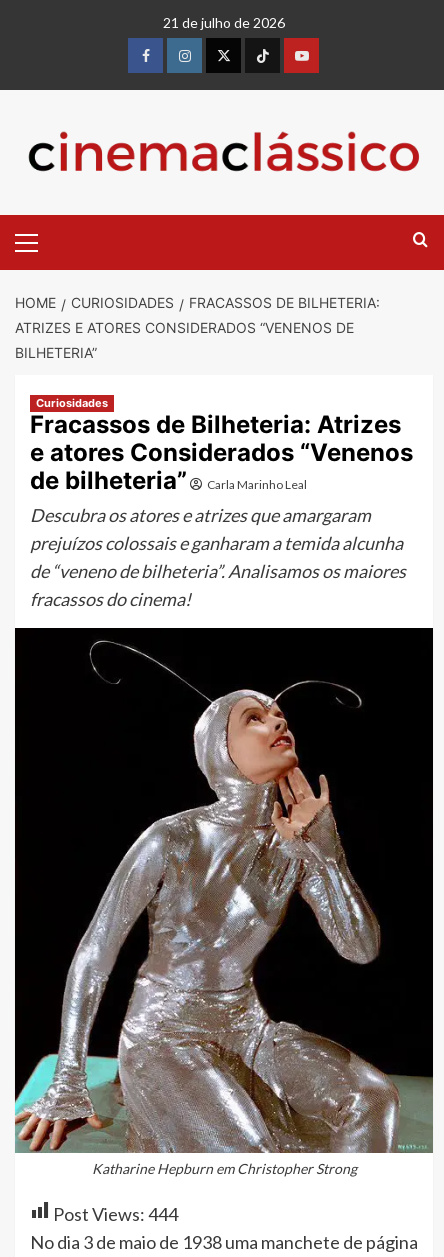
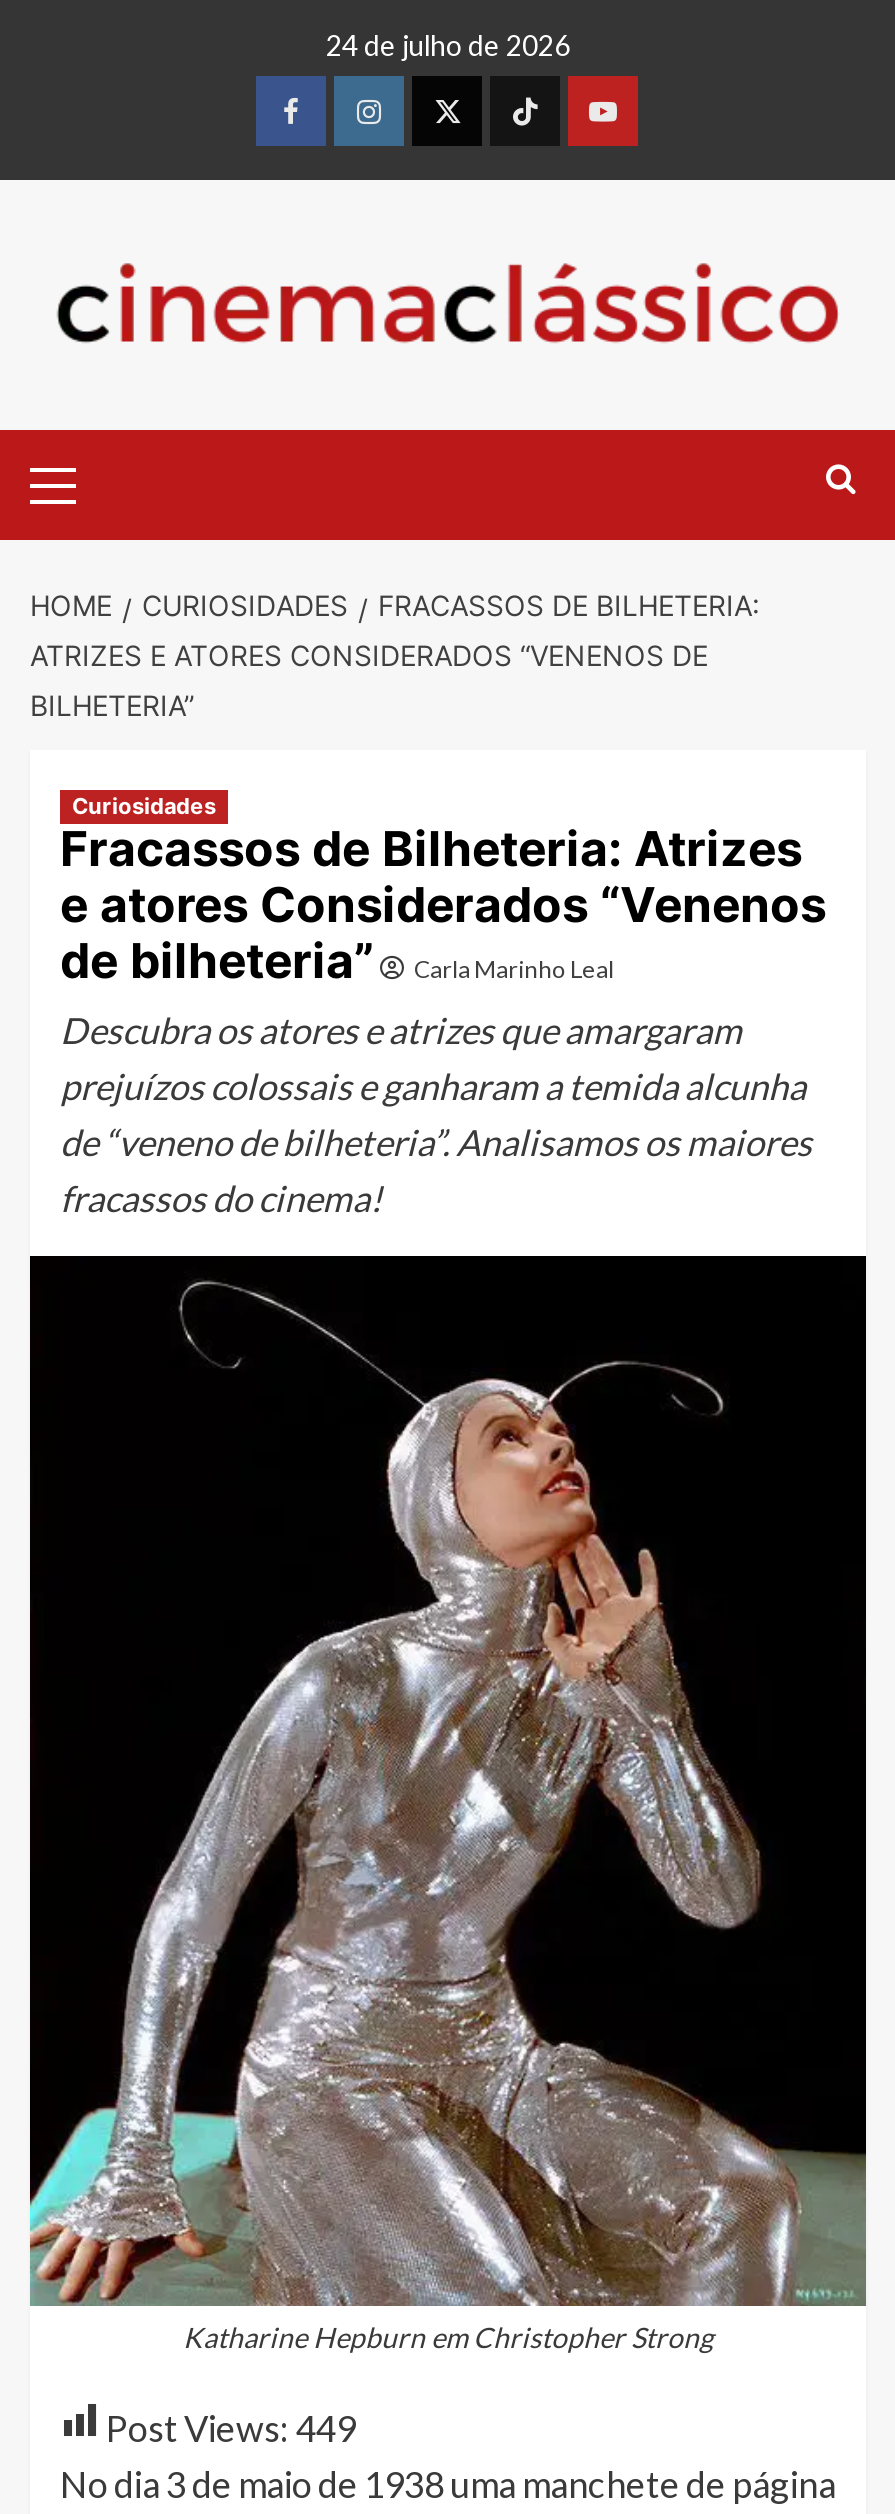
- 21 de julho de 2026
+ 24 de julho de 2026

- Post Views: 444
+ Post Views: 449
